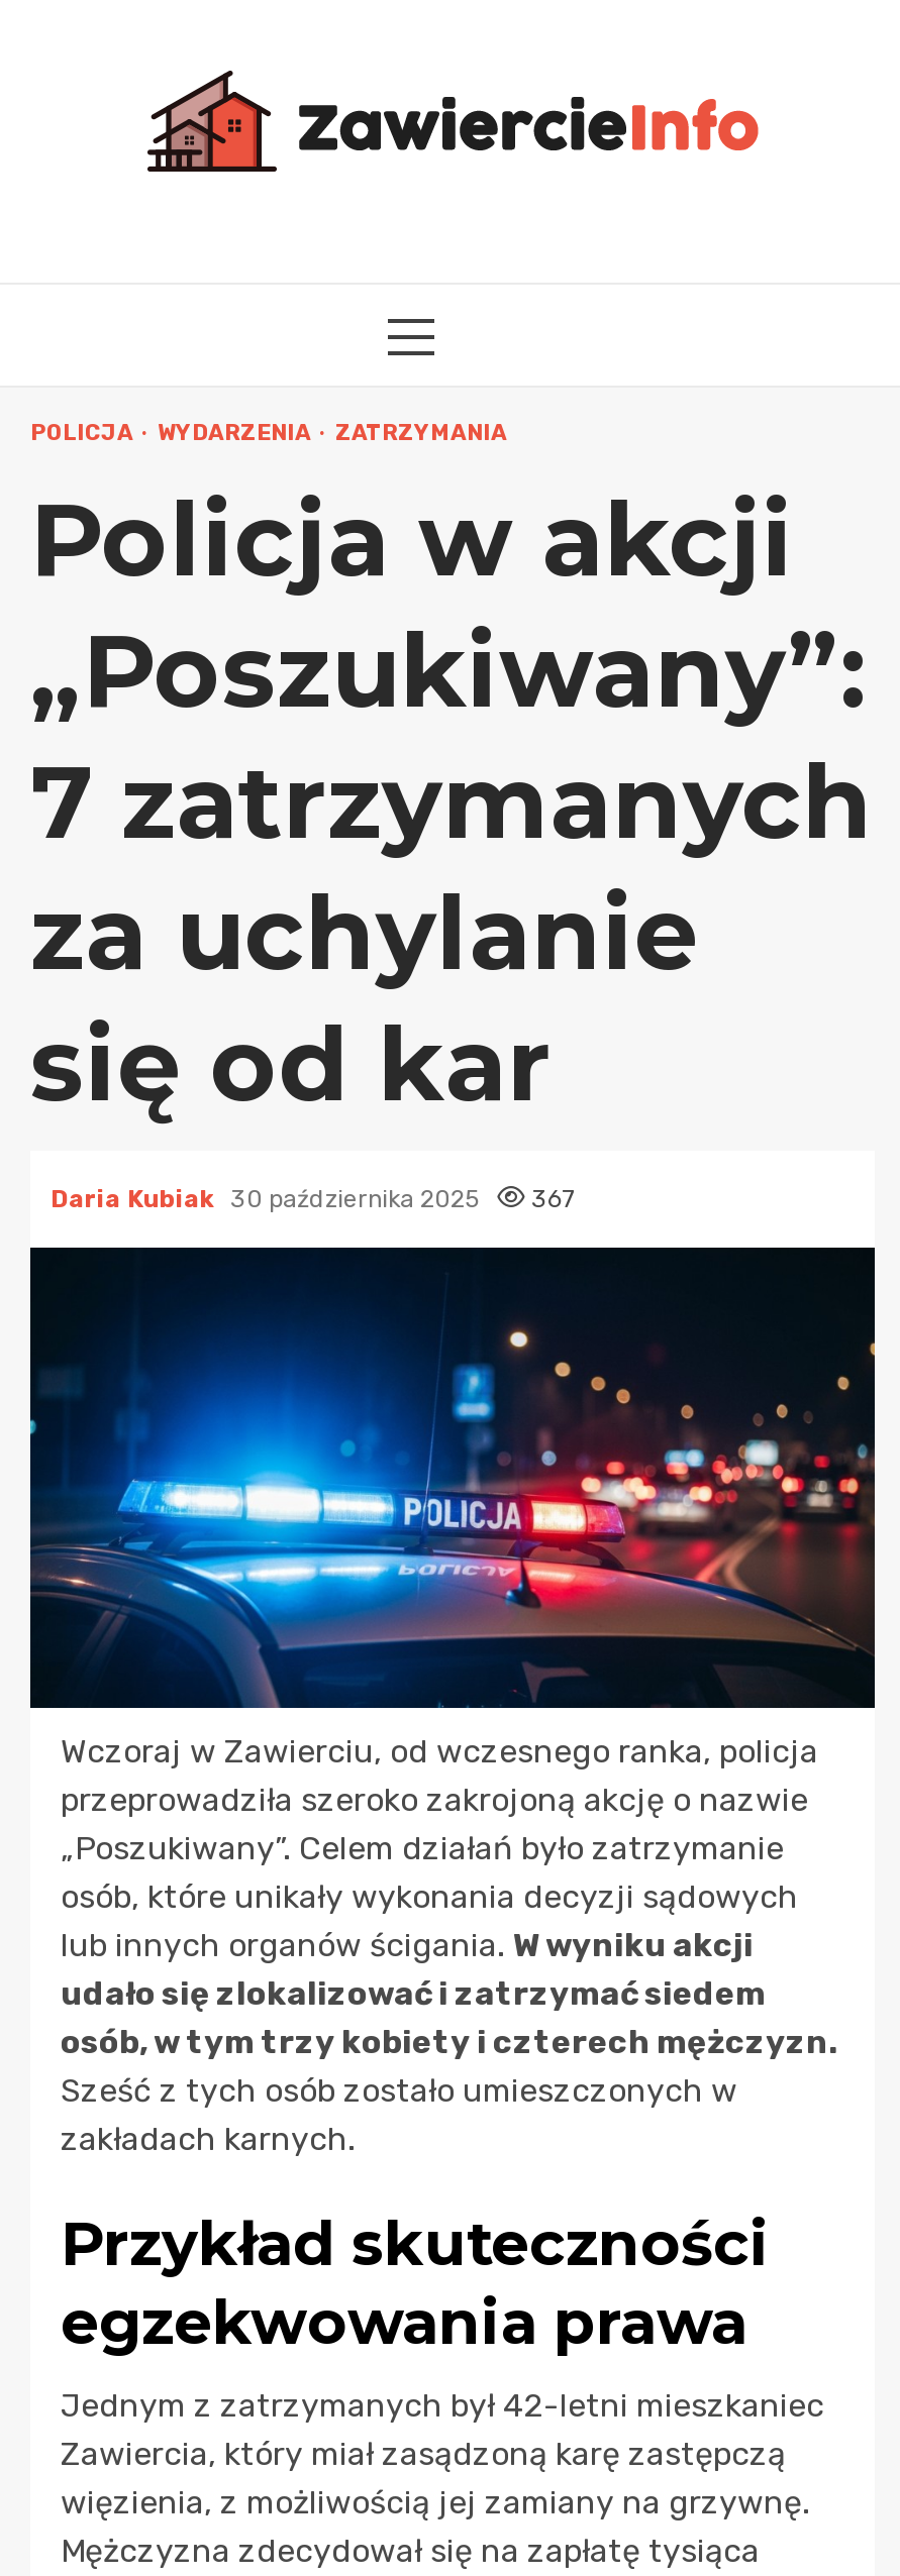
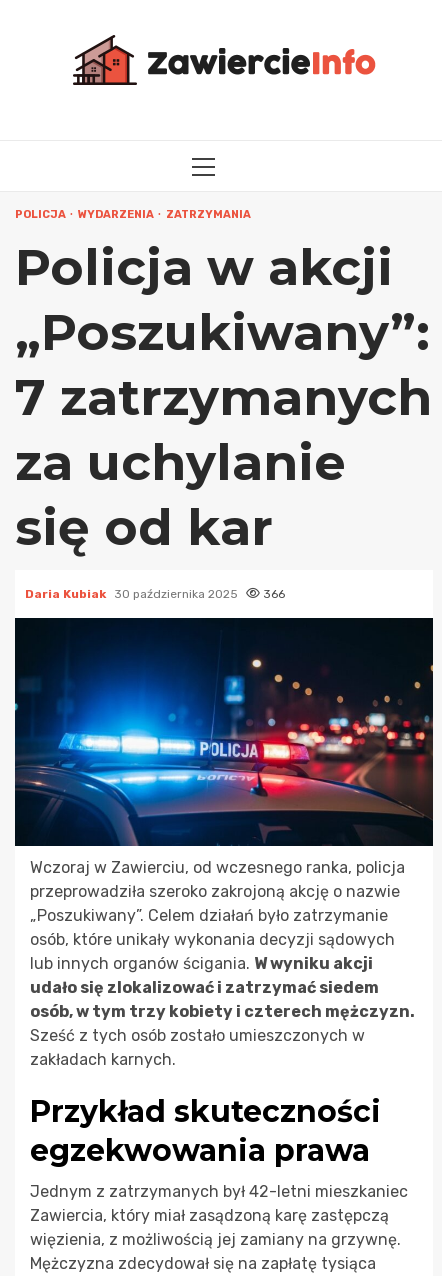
- Daria Kubiak 30 października 2025 367
+ Daria Kubiak 30 października 2025 366
